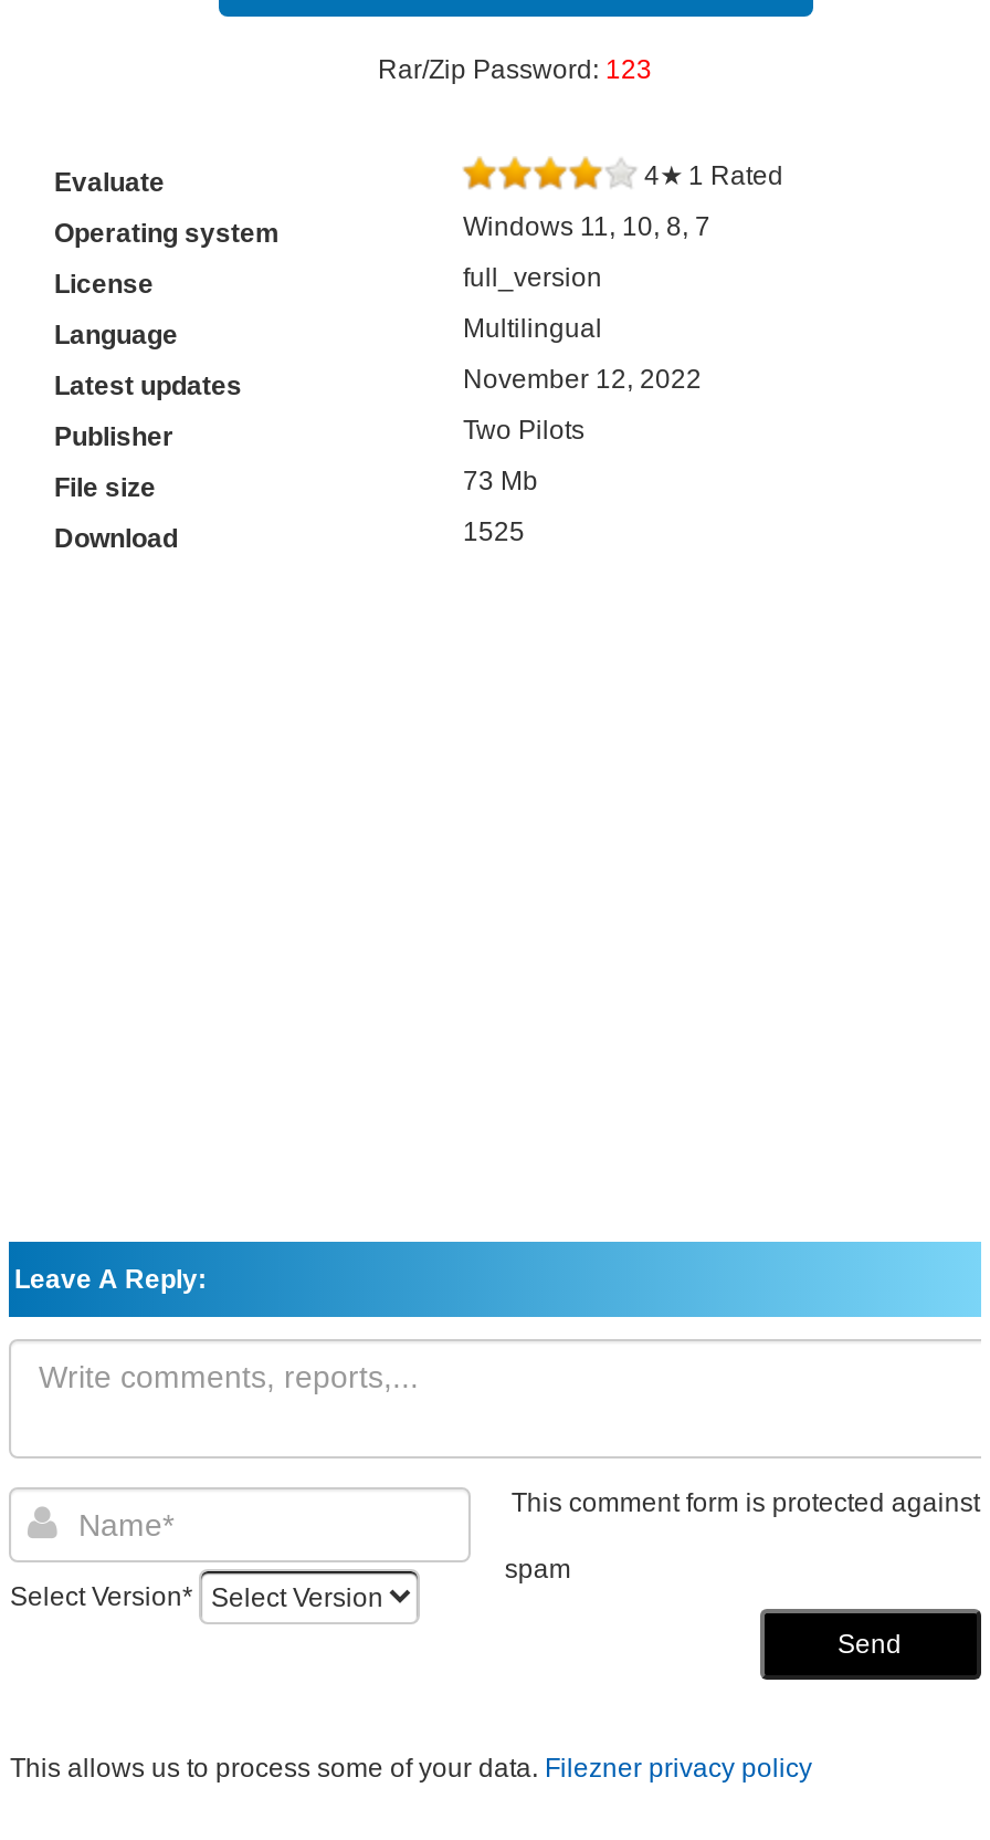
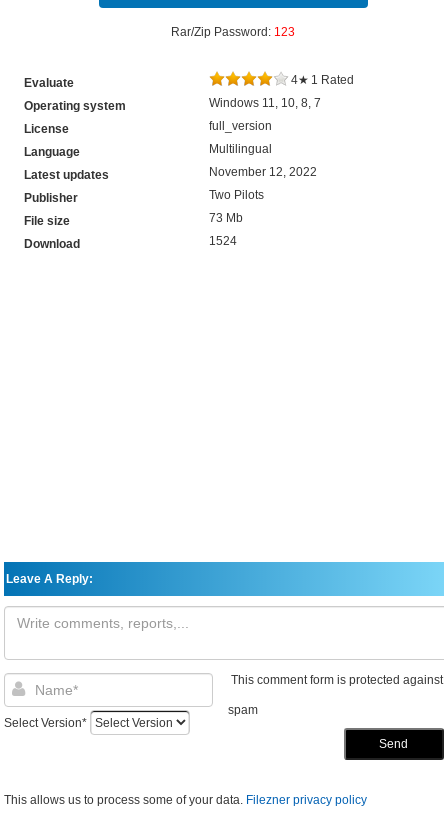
- 1525
+ 1524
